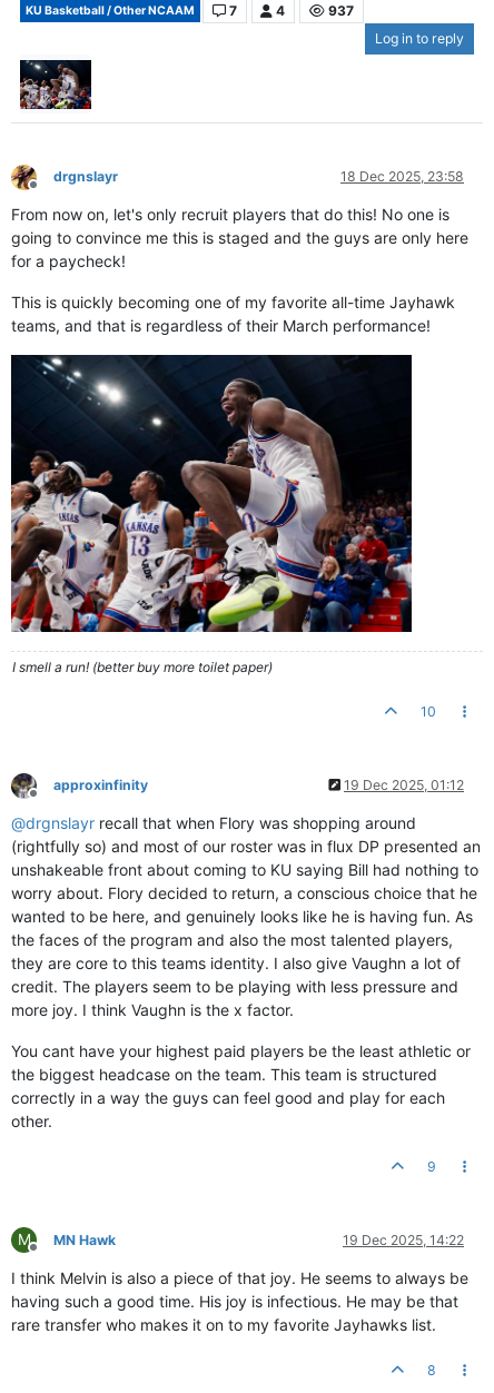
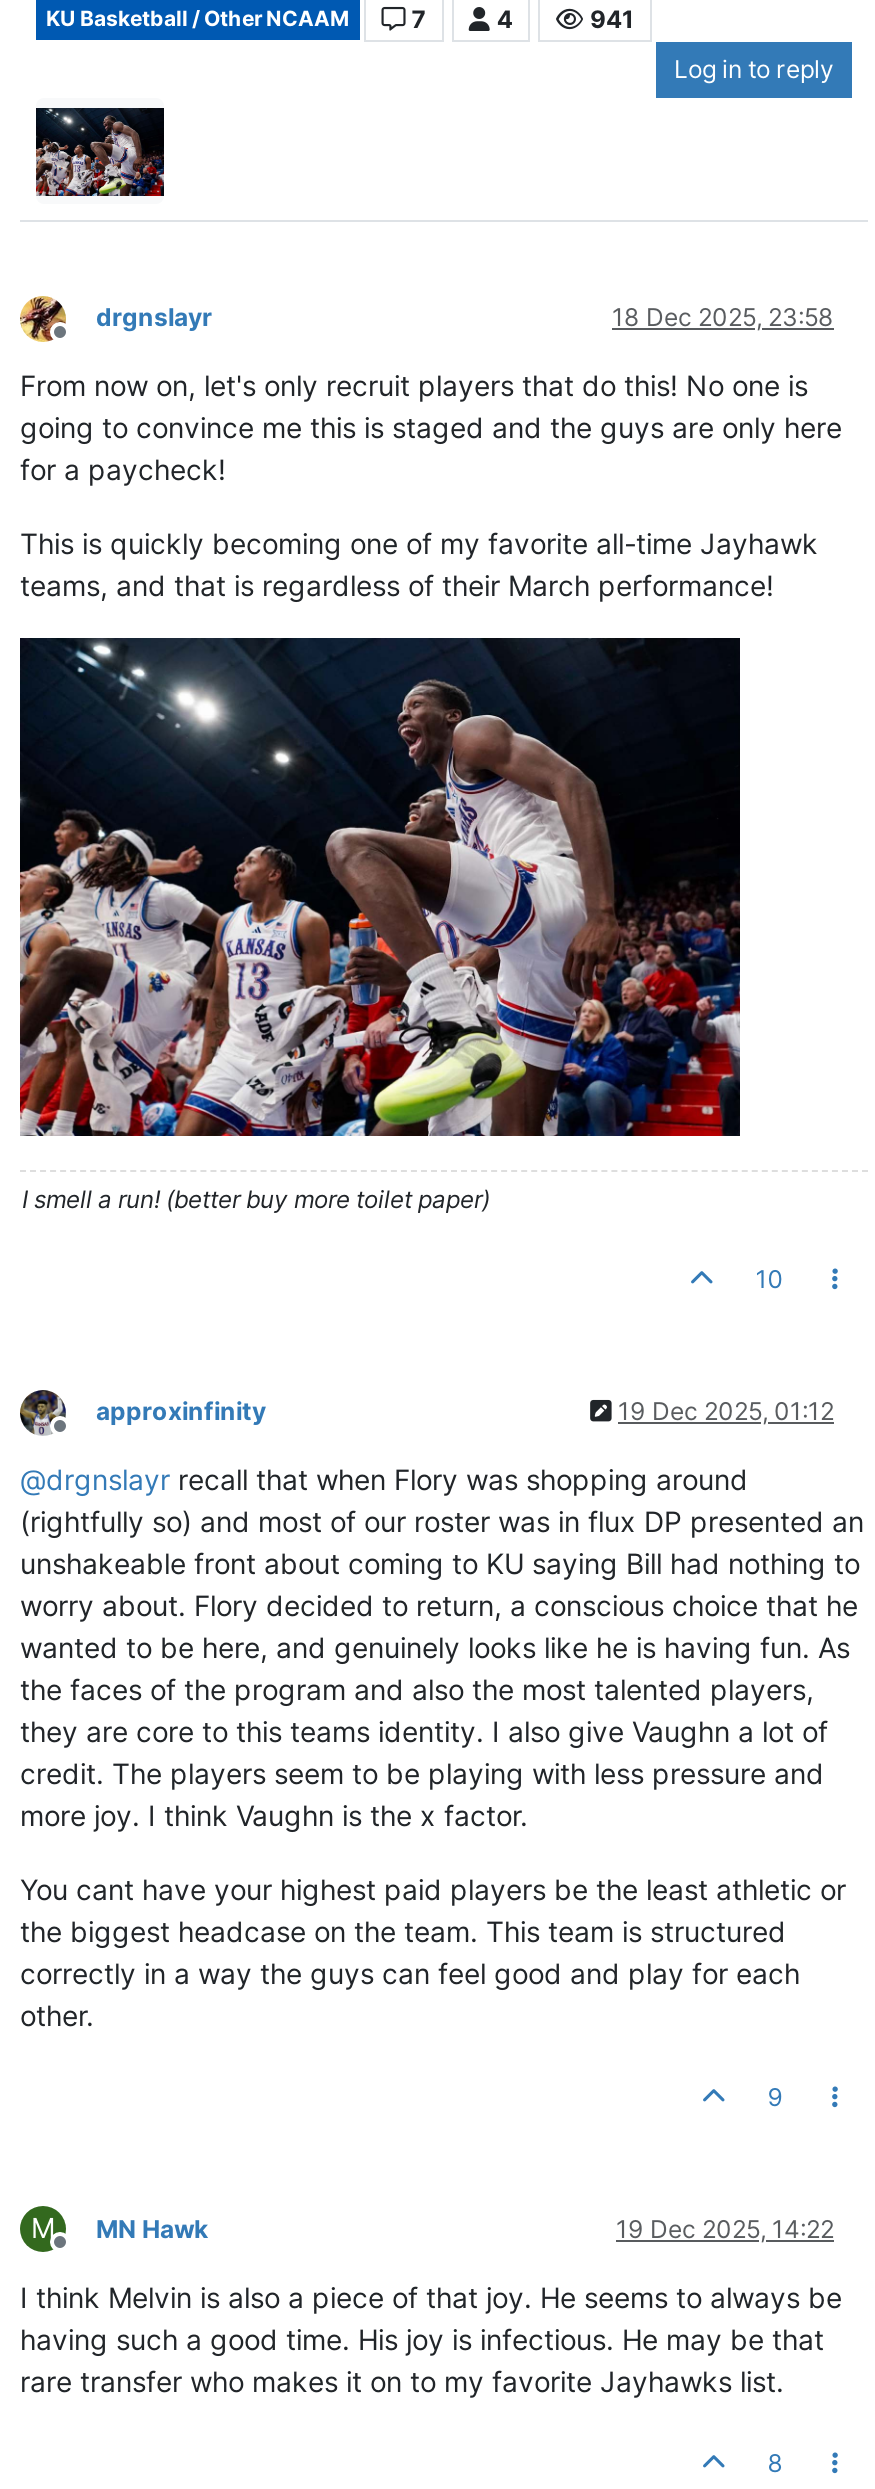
- 937
+ 941
